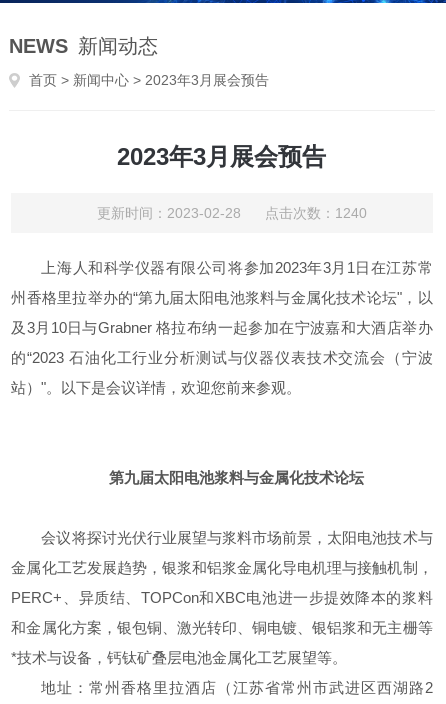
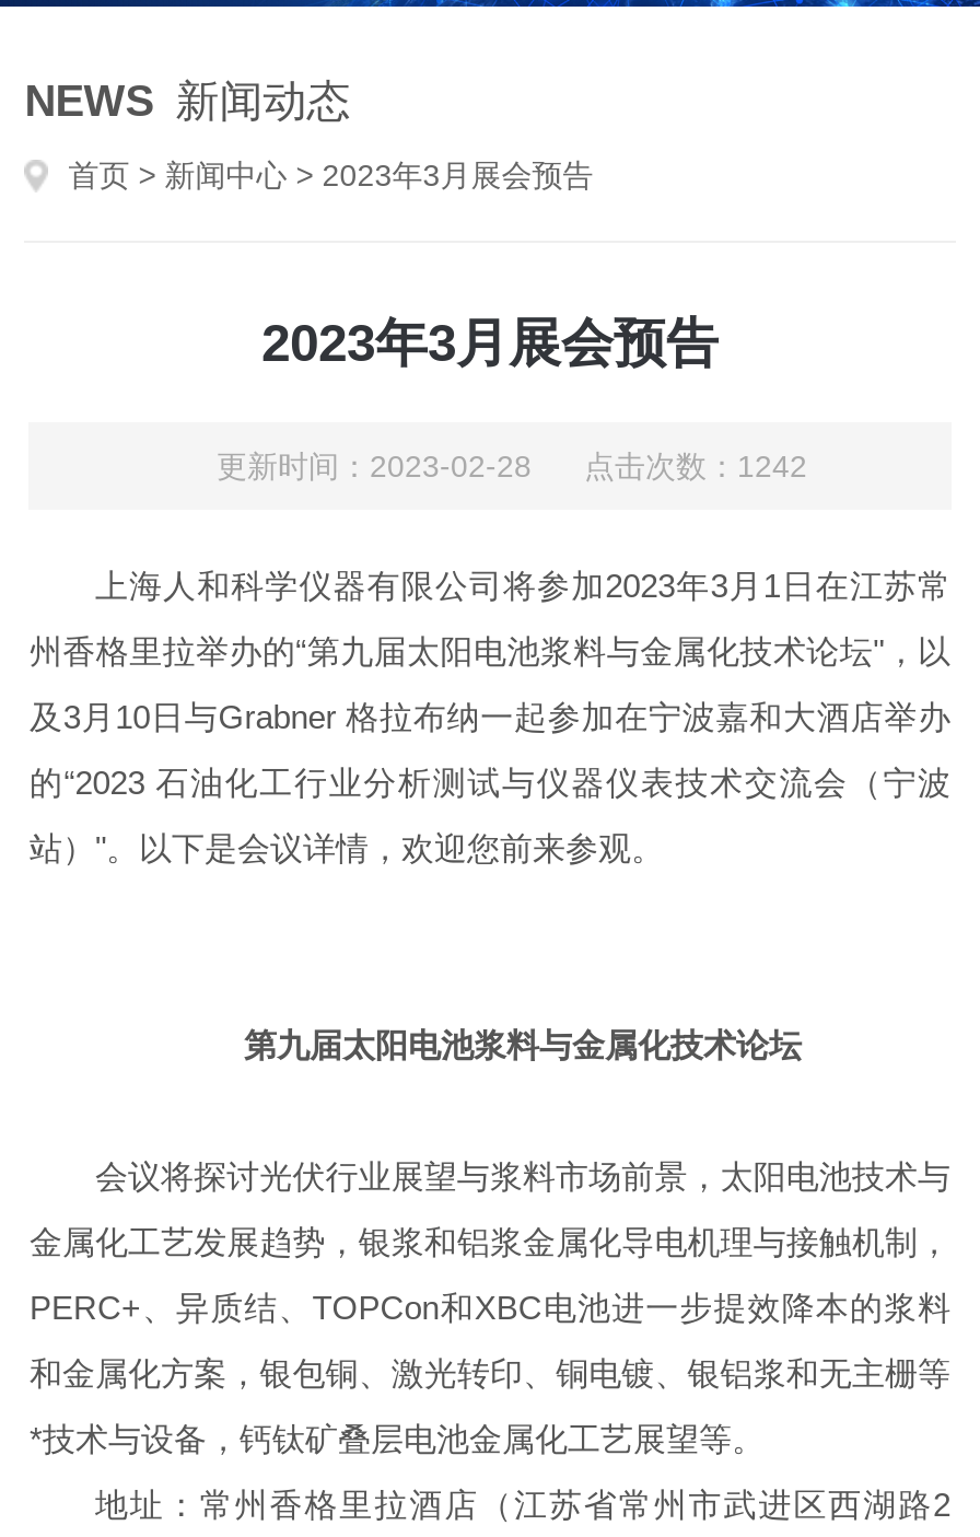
- 更新时间：2023-02-28 点击次数：1240
+ 更新时间：2023-02-28 点击次数：1242
